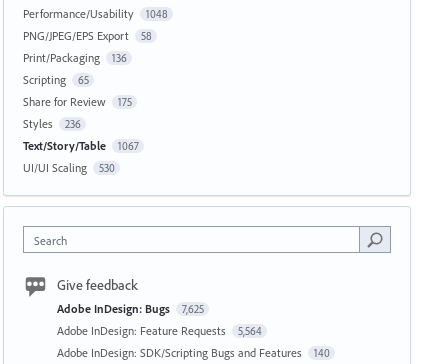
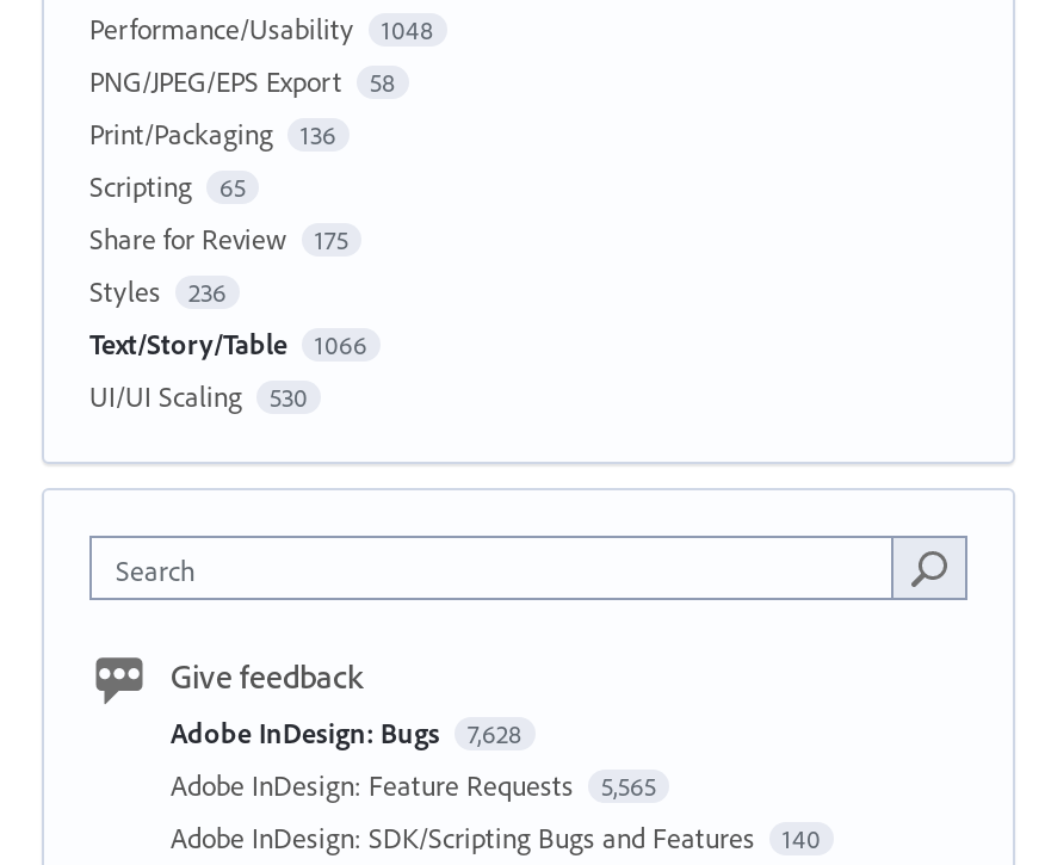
- Text/Story/Table 1067
+ Text/Story/Table 1066

- Adobe InDesign: Bugs 7,625
+ Adobe InDesign: Bugs 7,628

- Adobe InDesign: Feature Requests 5,564
+ Adobe InDesign: Feature Requests 5,565
